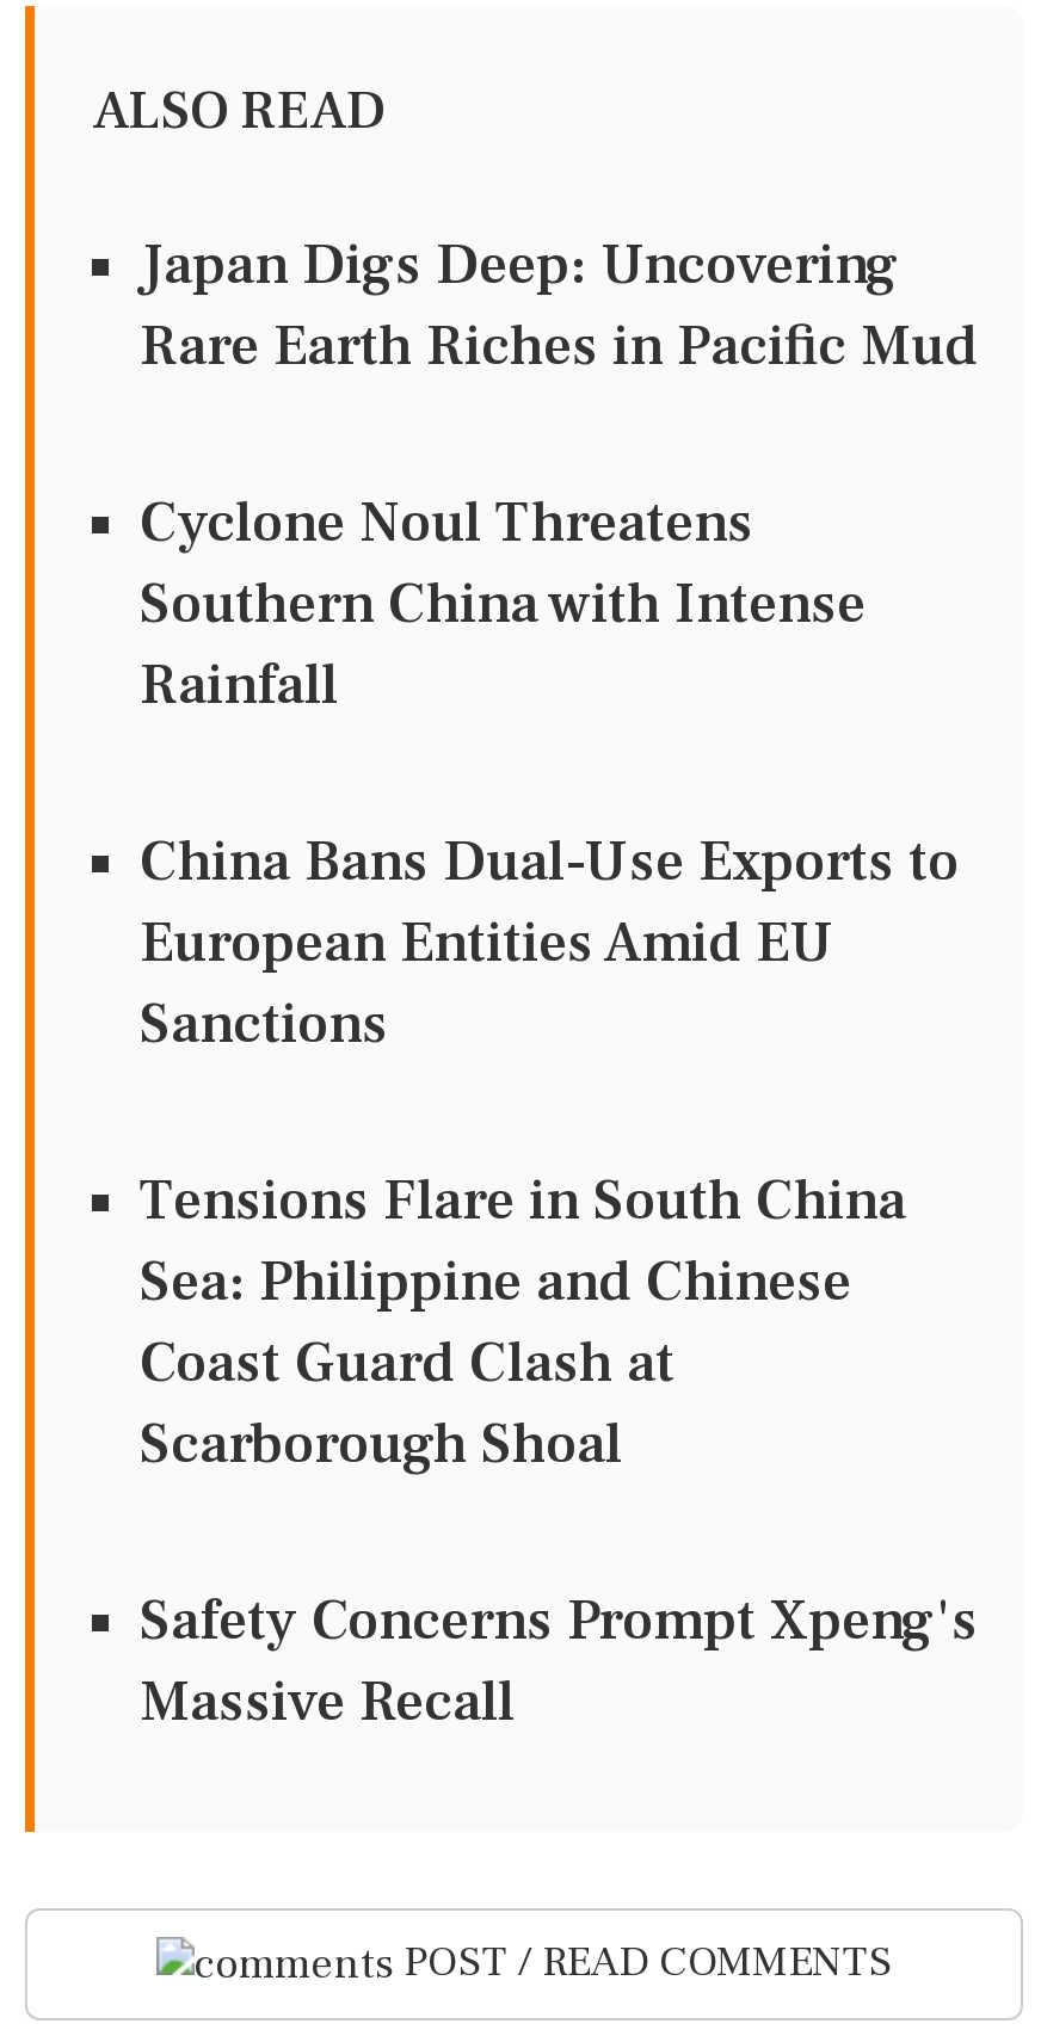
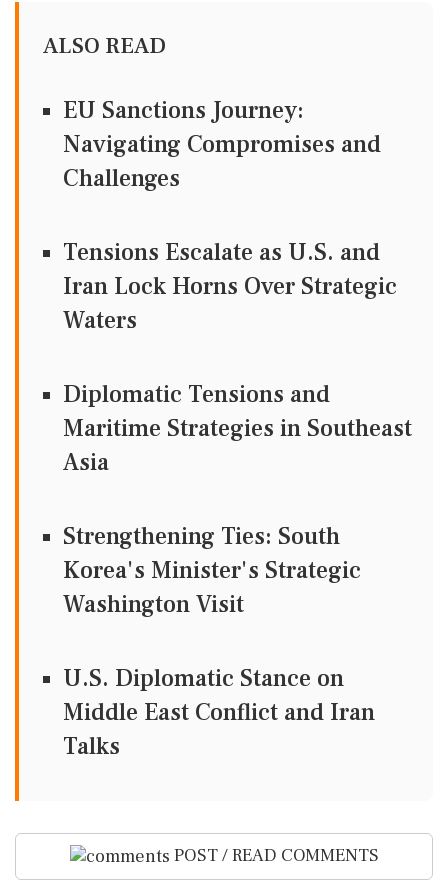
- Japan Digs Deep: Uncovering
- Rare Earth Riches in Pacific Mud
+ EU Sanctions Journey:
+ Navigating Compromises and
+ Challenges

- Cyclone Noul Threatens
- Southern China with Intense
- Rainfall
+ Tensions Escalate as U.S. and
+ Iran Lock Horns Over Strategic
+ Waters

- China Bans Dual-Use Exports to
- European Entities Amid EU
- Sanctions
+ Diplomatic Tensions and
+ Maritime Strategies in Southeast
+ Asia

- Tensions Flare in South China
- Sea: Philippine and Chinese
- Coast Guard Clash at
- Scarborough Shoal
+ Strengthening Ties: South
+ Korea's Minister's Strategic
+ Washington Visit

- Safety Concerns Prompt Xpeng's
- Massive Recall
+ U.S. Diplomatic Stance on
+ Middle East Conflict and Iran
+ Talks
